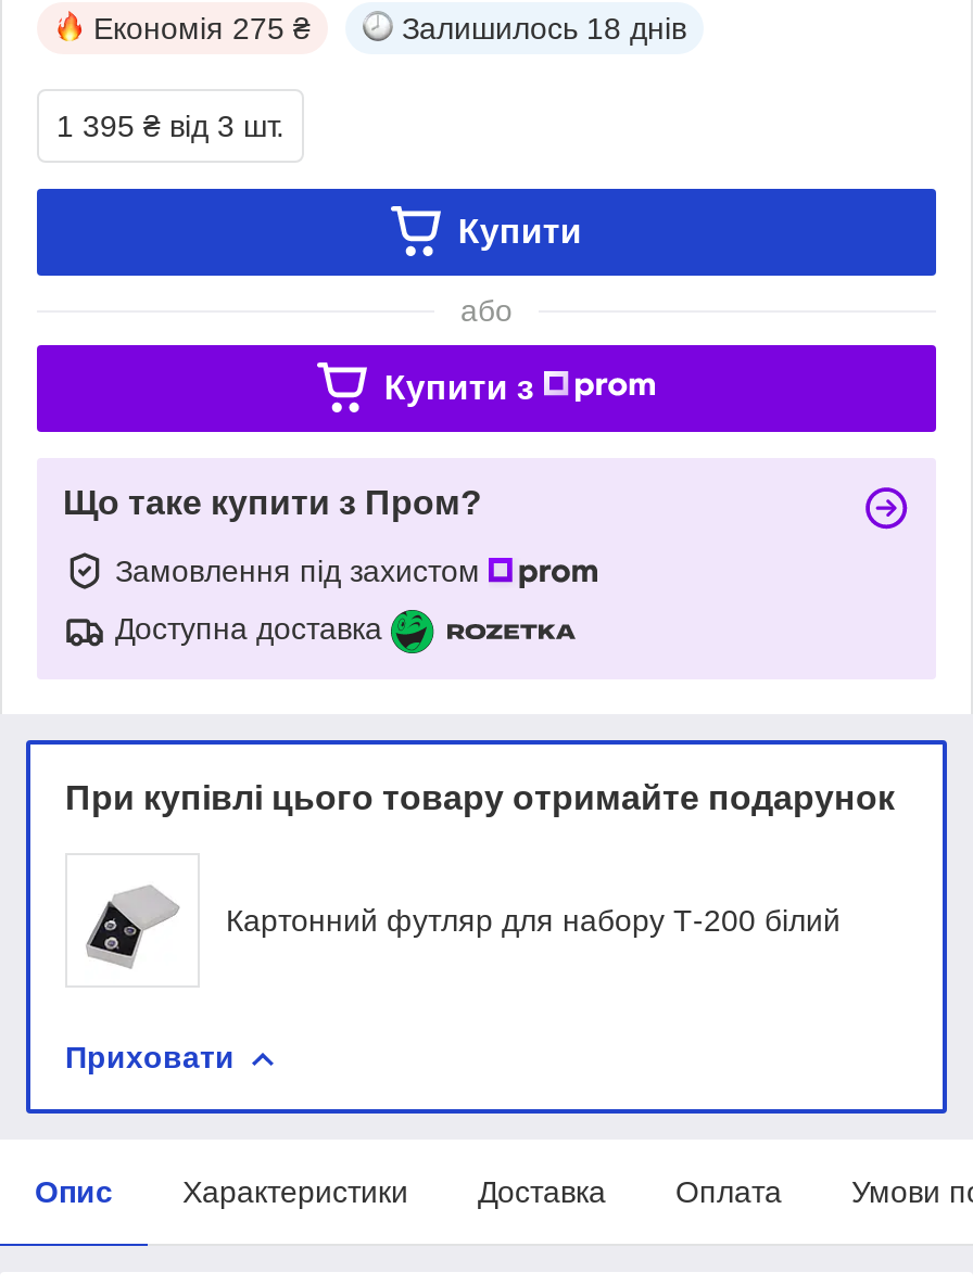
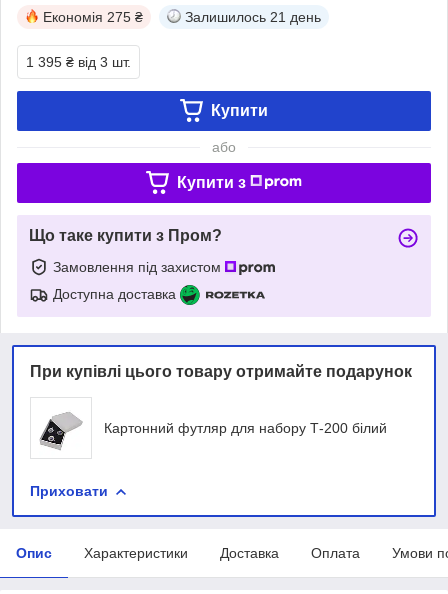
- Залишилось 18 днів
+ Залишилось 21 день
